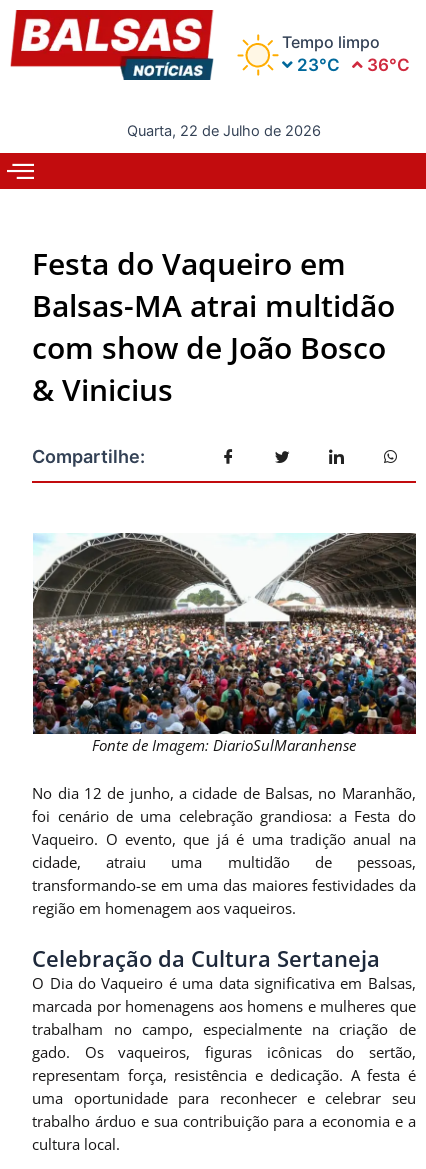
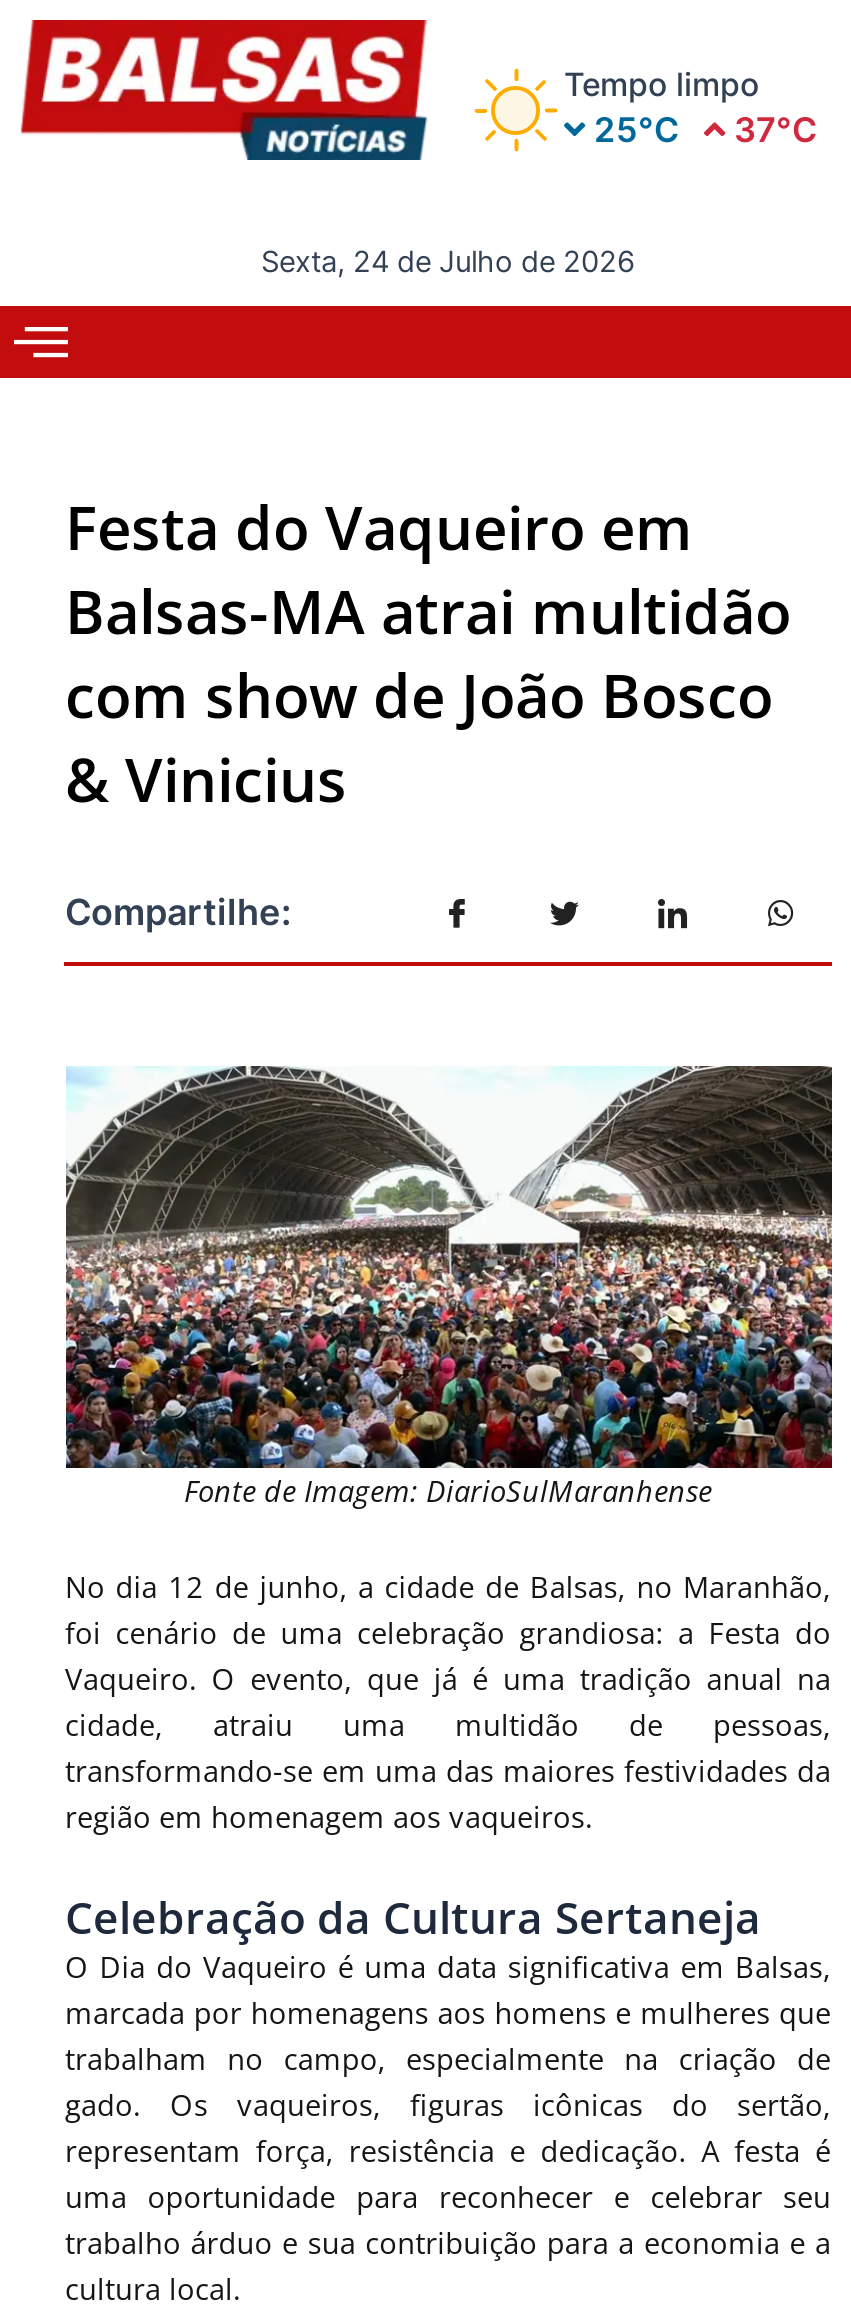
- 23°C
- 36°C
+ 25°C
+ 37°C

- Quarta, 22 de Julho de 2026
+ Sexta, 24 de Julho de 2026
